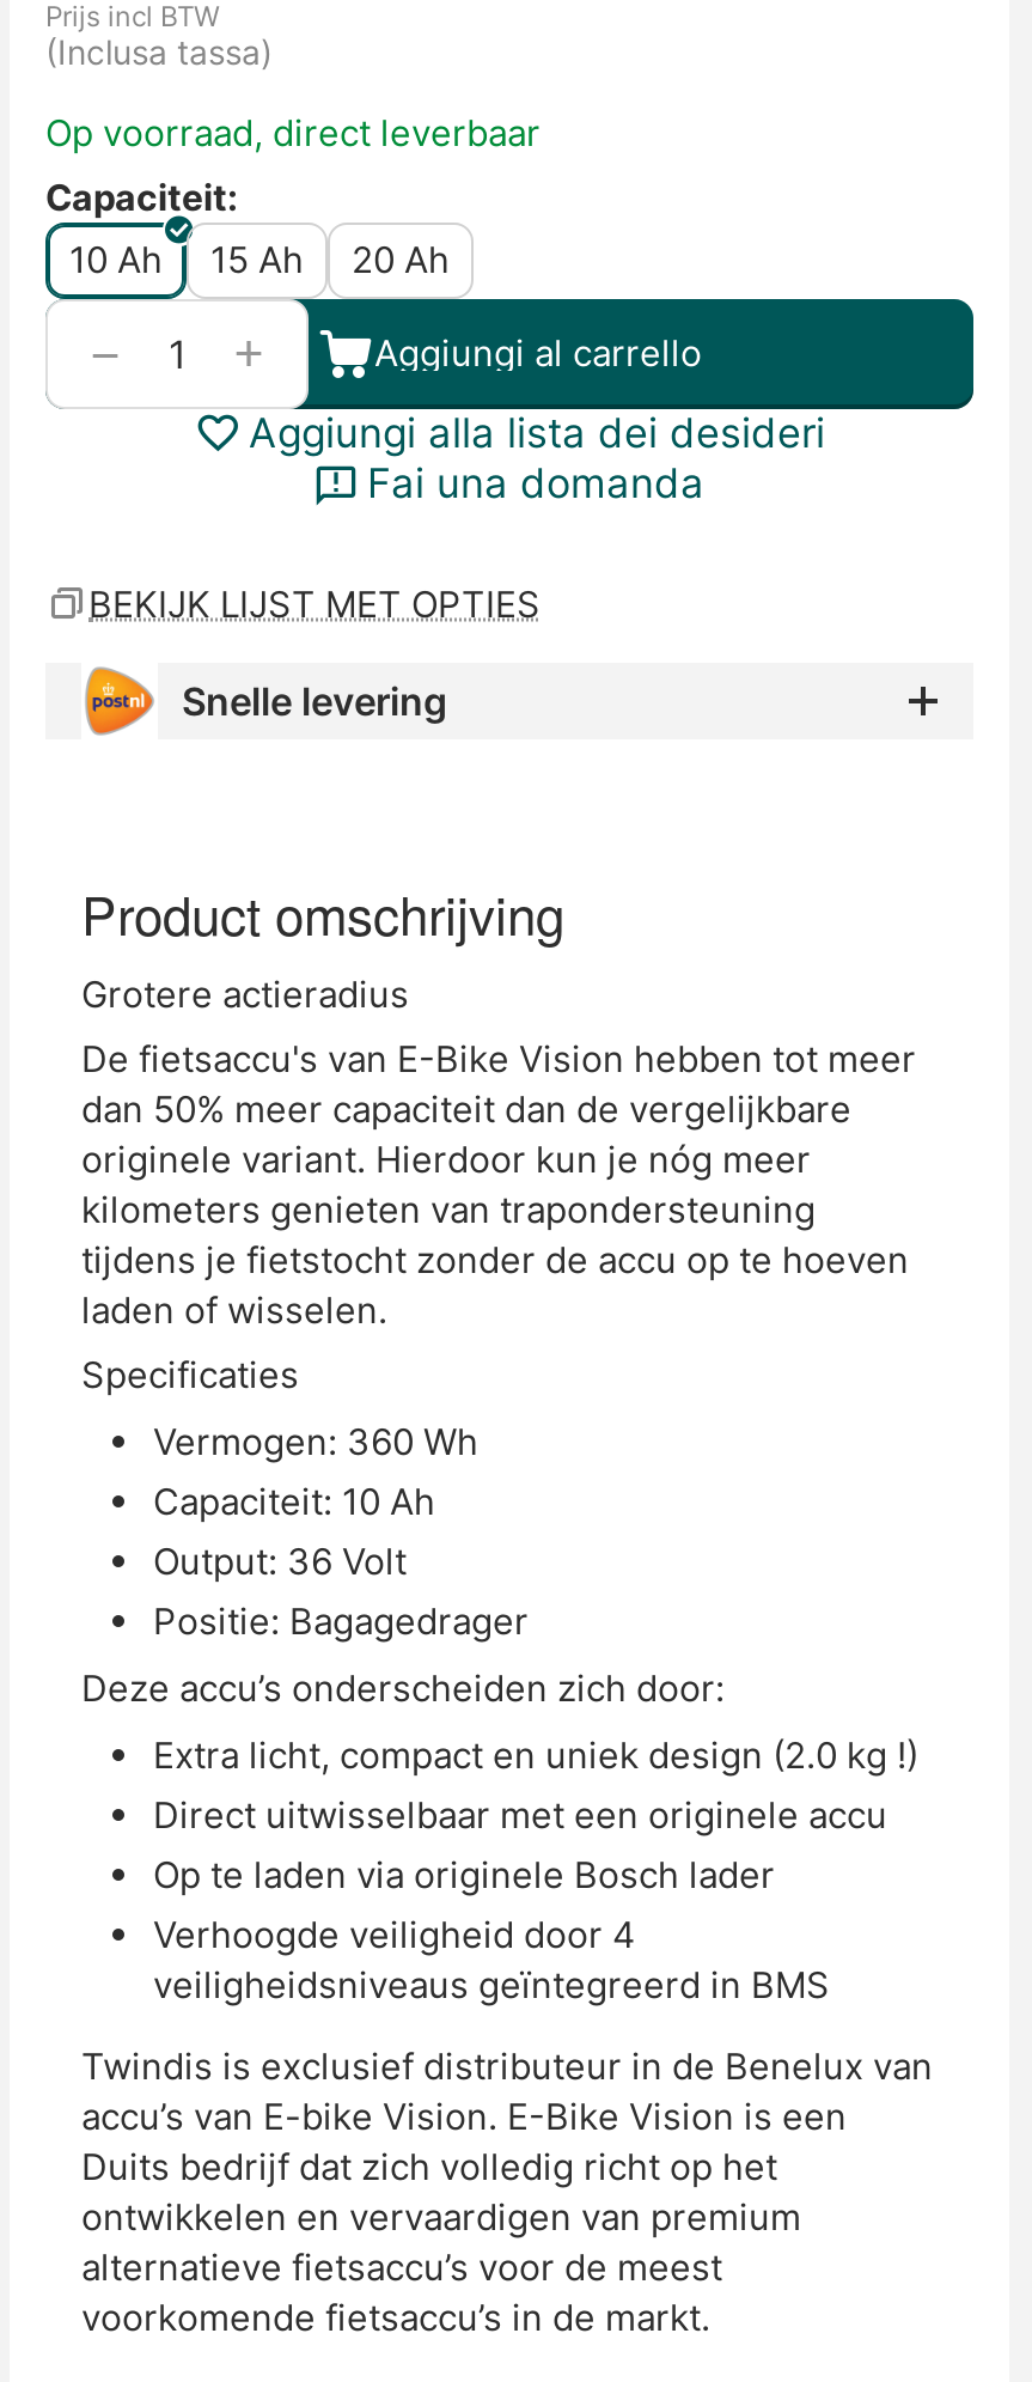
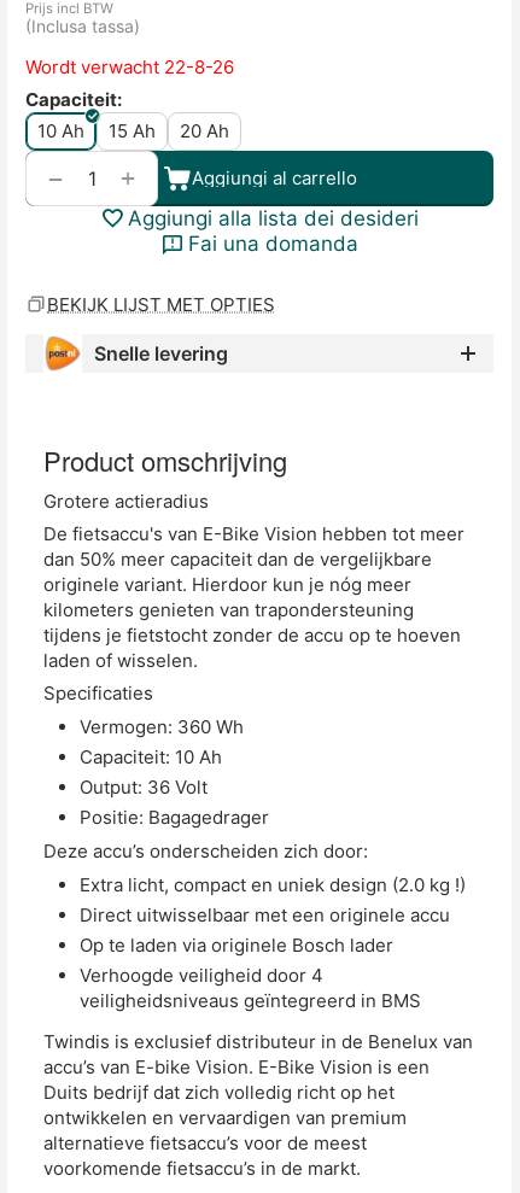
- Op voorraad, direct leverbaar
+ Wordt verwacht 22-8-26
